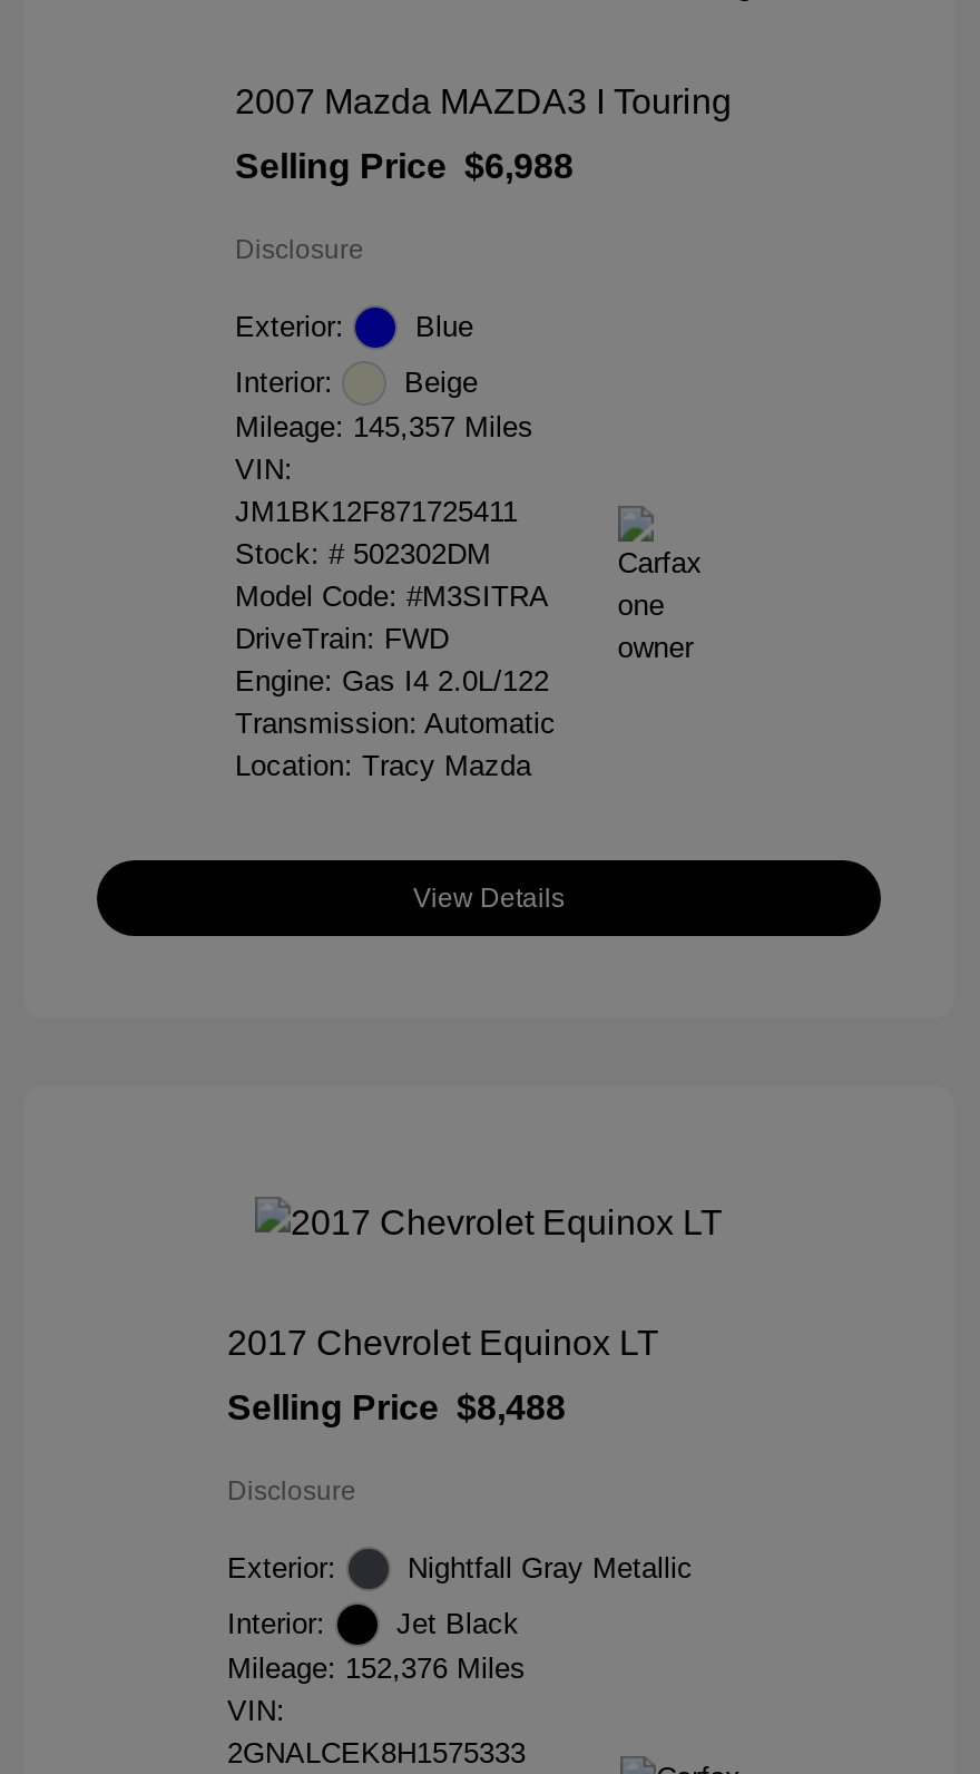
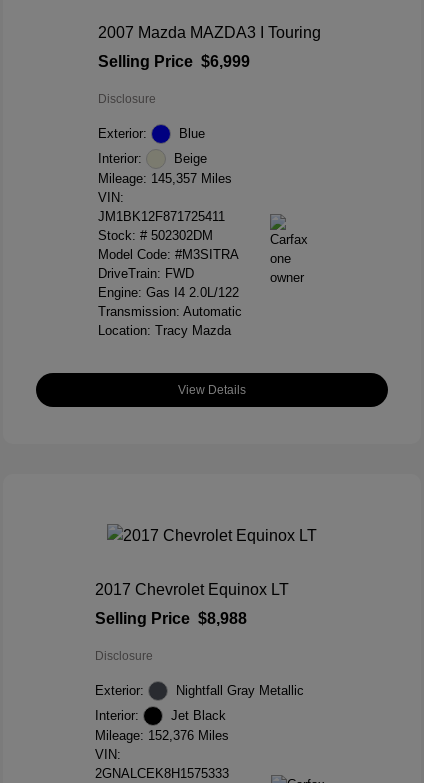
- Selling Price $6,988
+ Selling Price $6,999

- Selling Price $8,488
+ Selling Price $8,988
